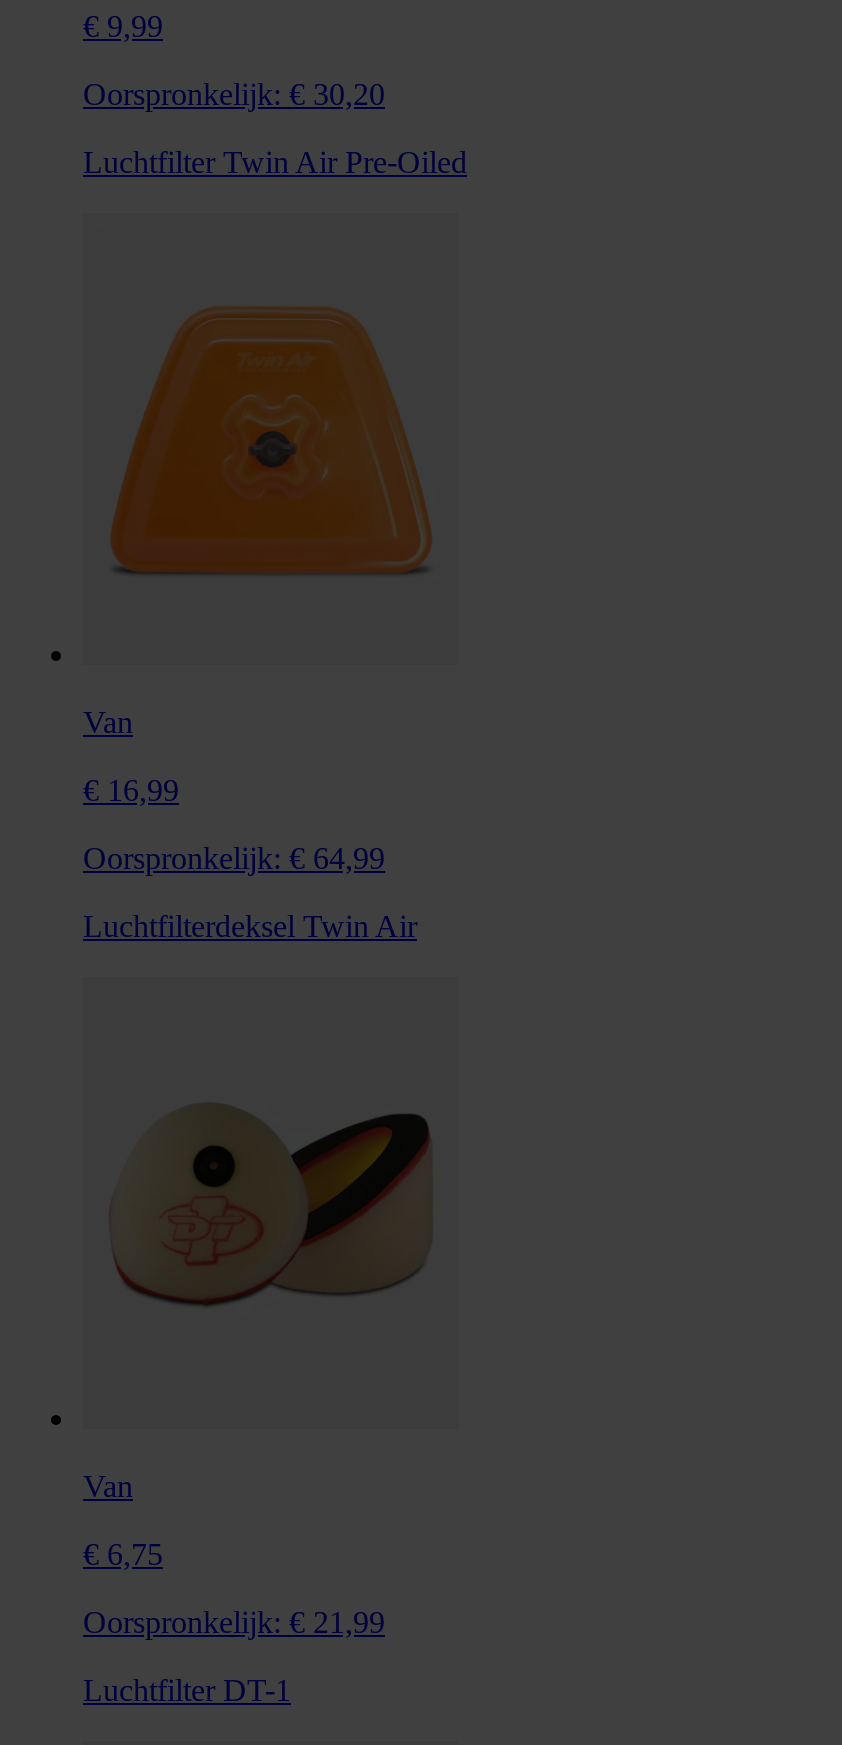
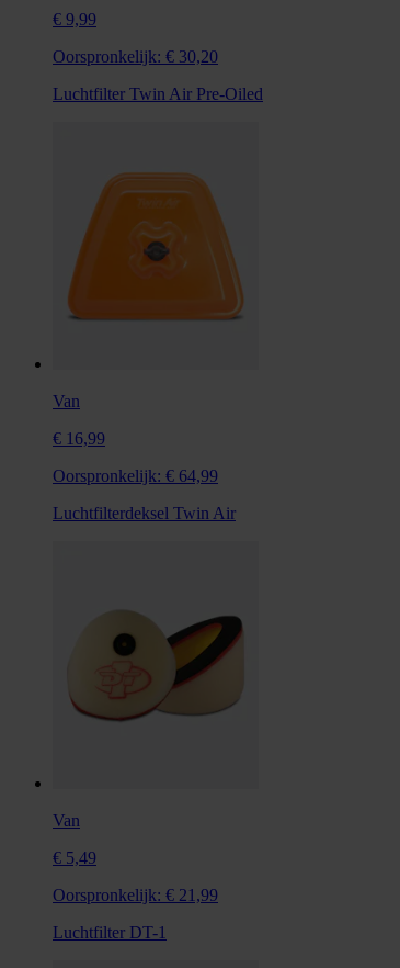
- € 6,75
+ € 5,49
